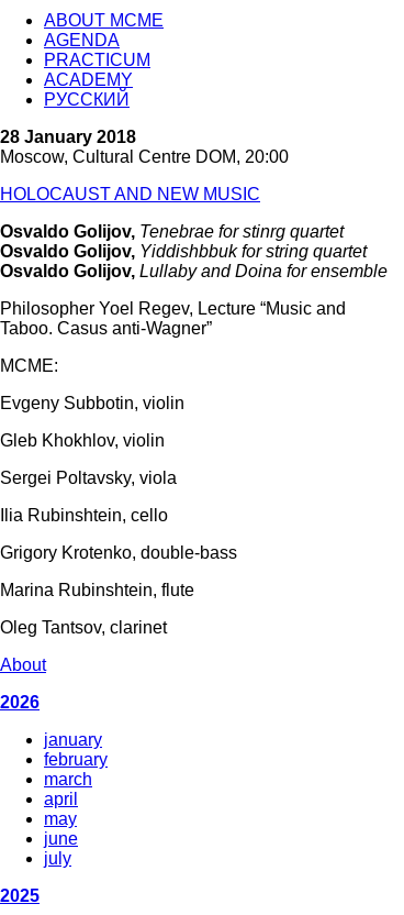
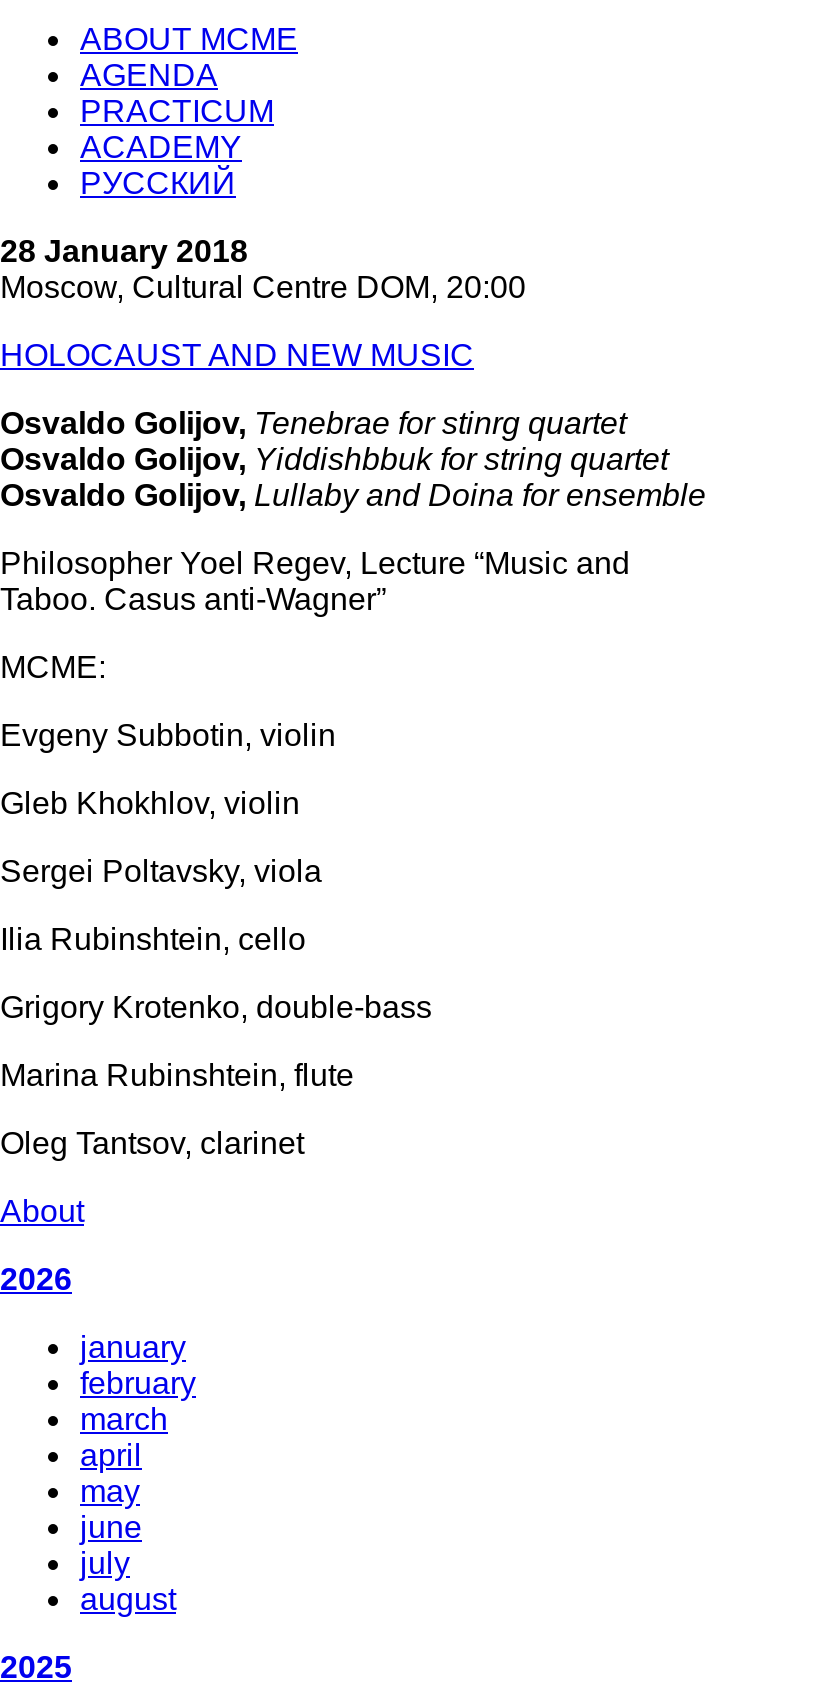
+ august
